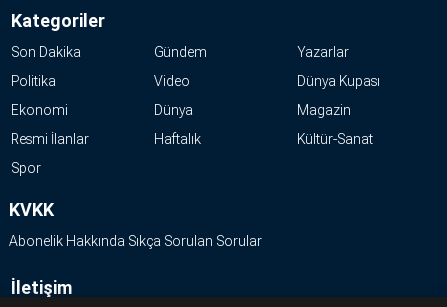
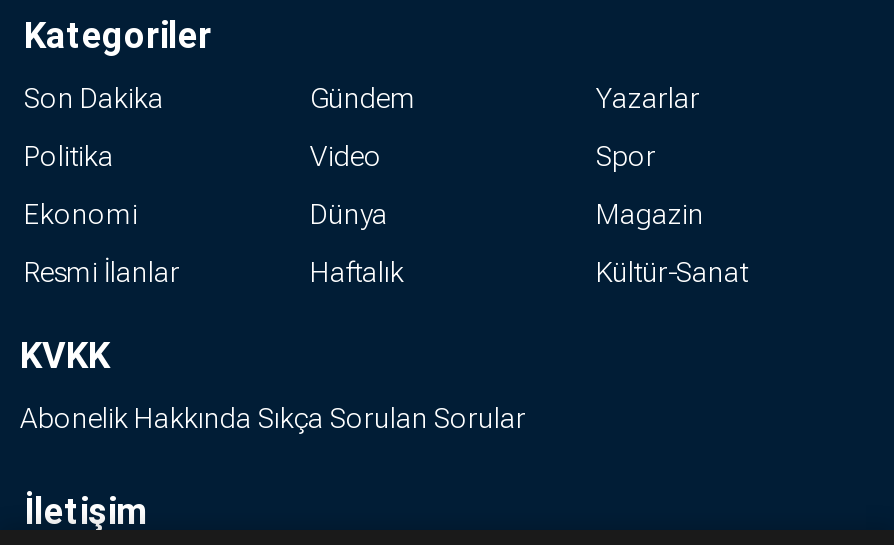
- Dünya Kupası

moved up: Spor
